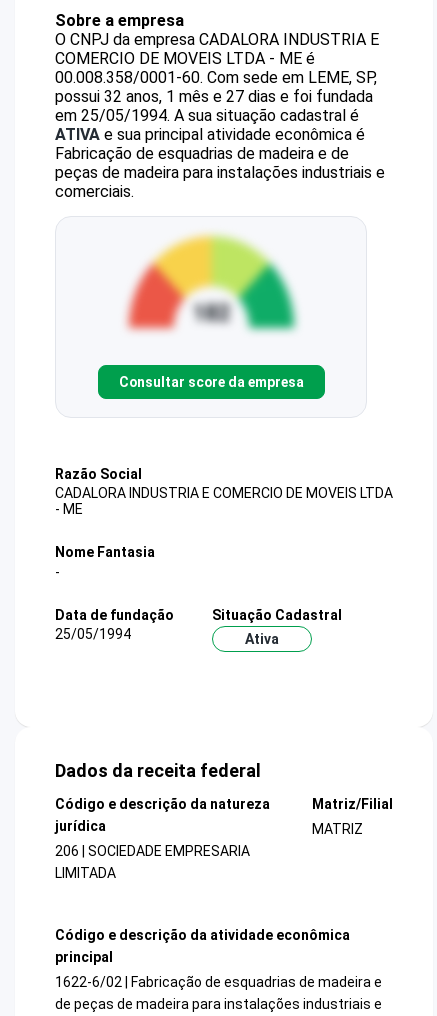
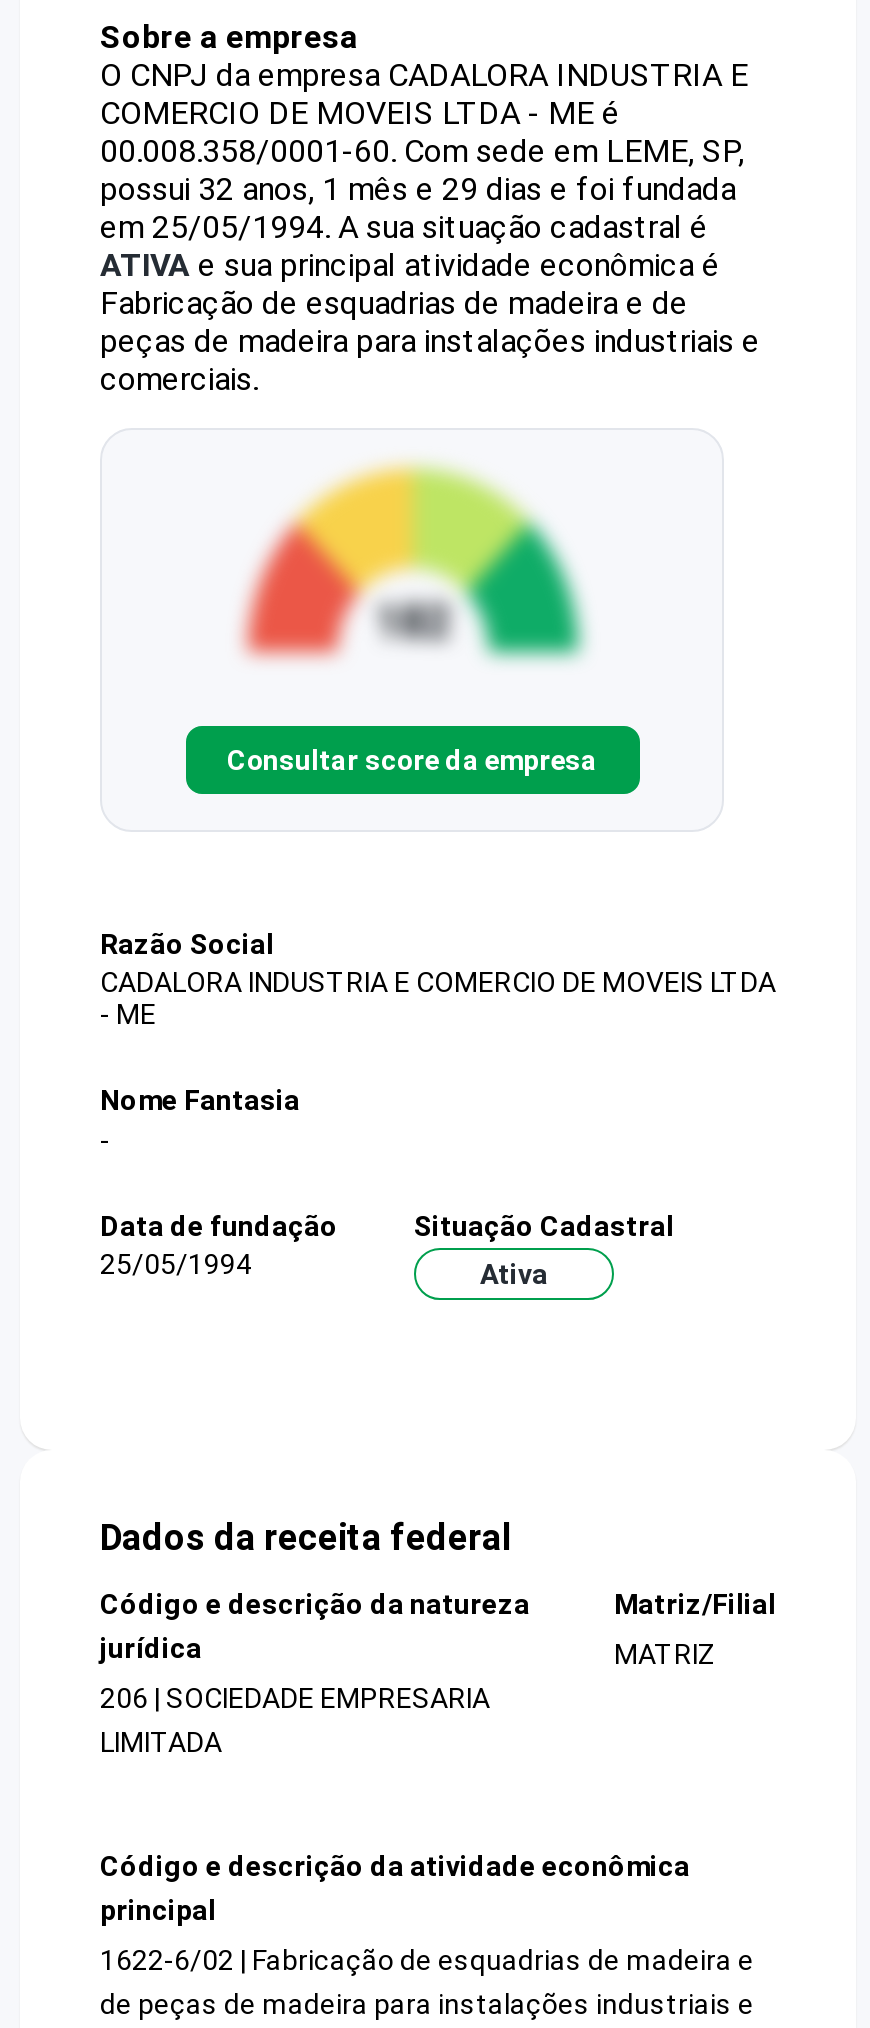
- possui 32 anos, 1 mês e 27 dias e foi fundada
+ possui 32 anos, 1 mês e 29 dias e foi fundada
